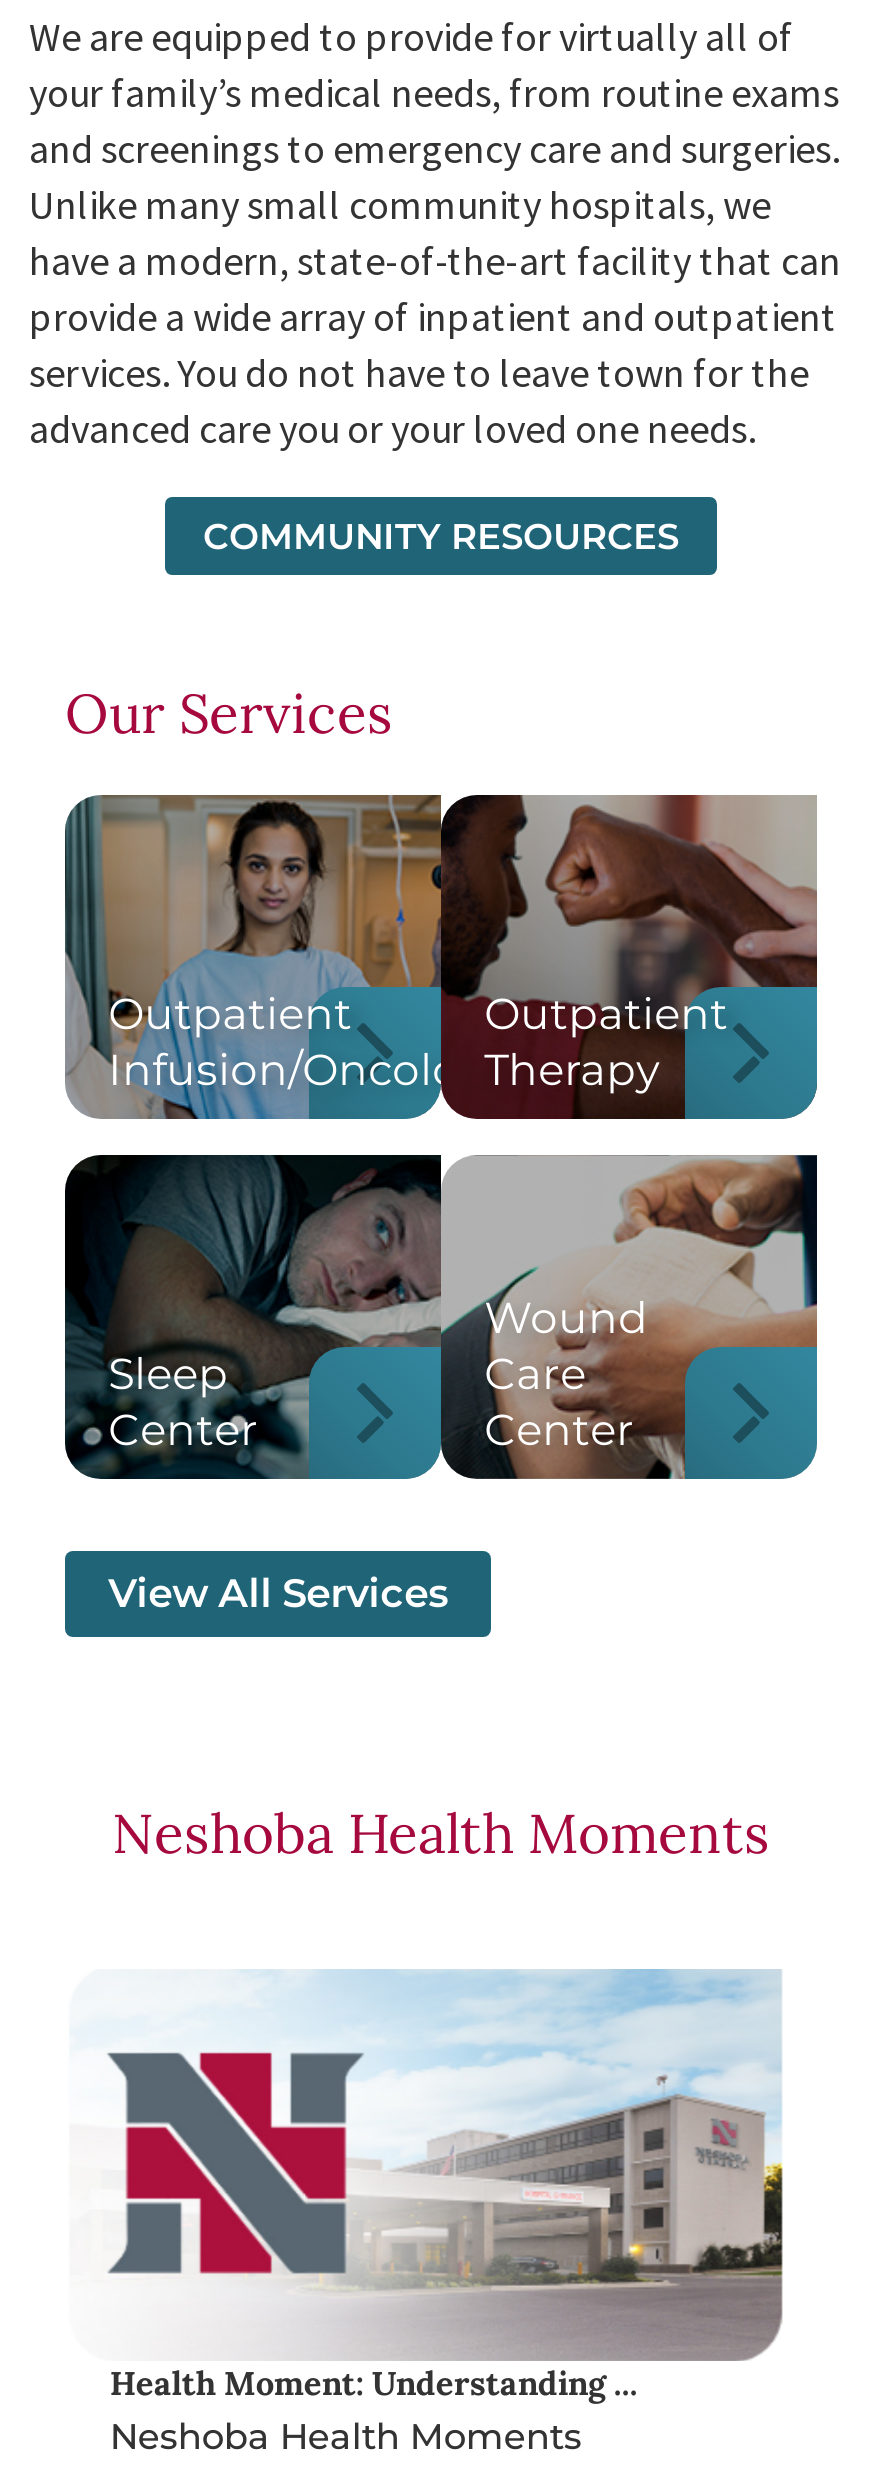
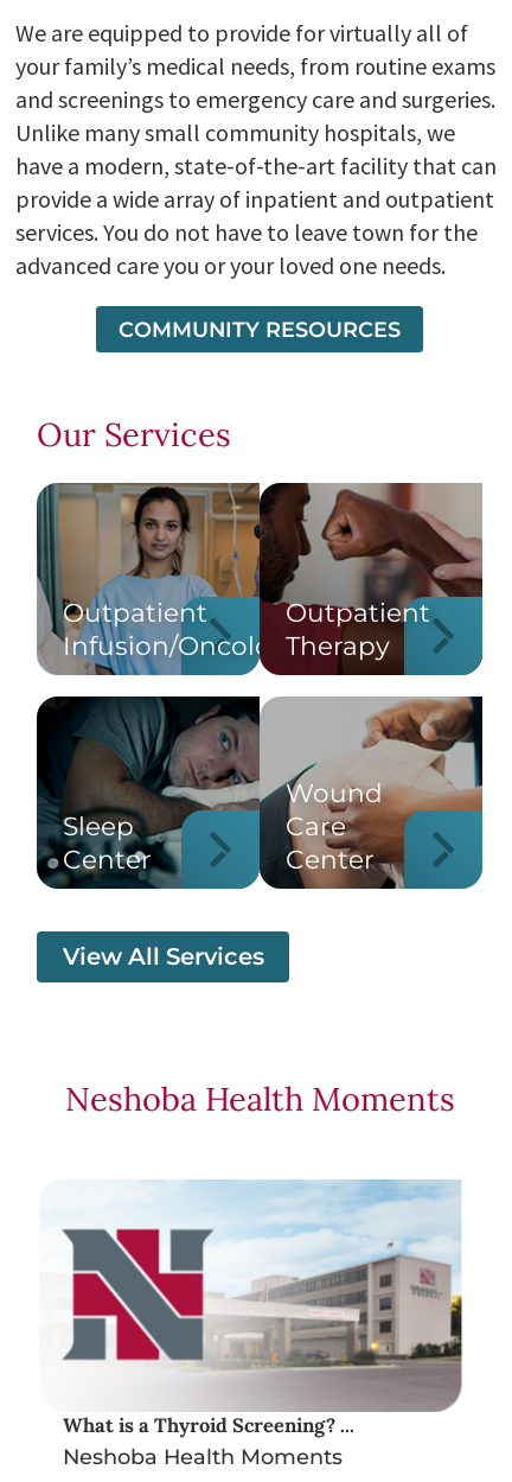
- Health Moment: Understanding ...
+ What is a Thyroid Screening? ...
